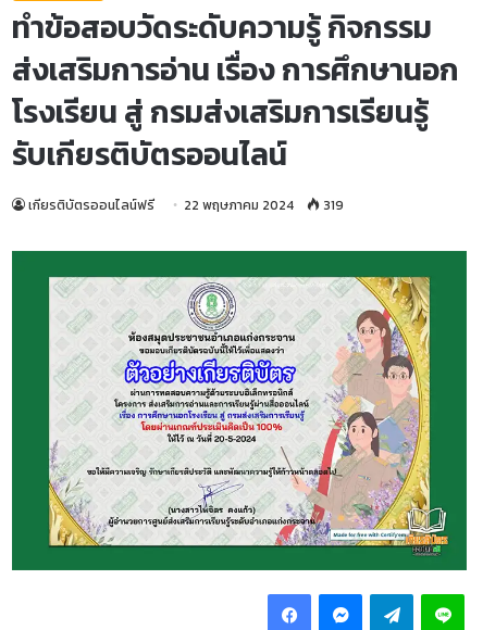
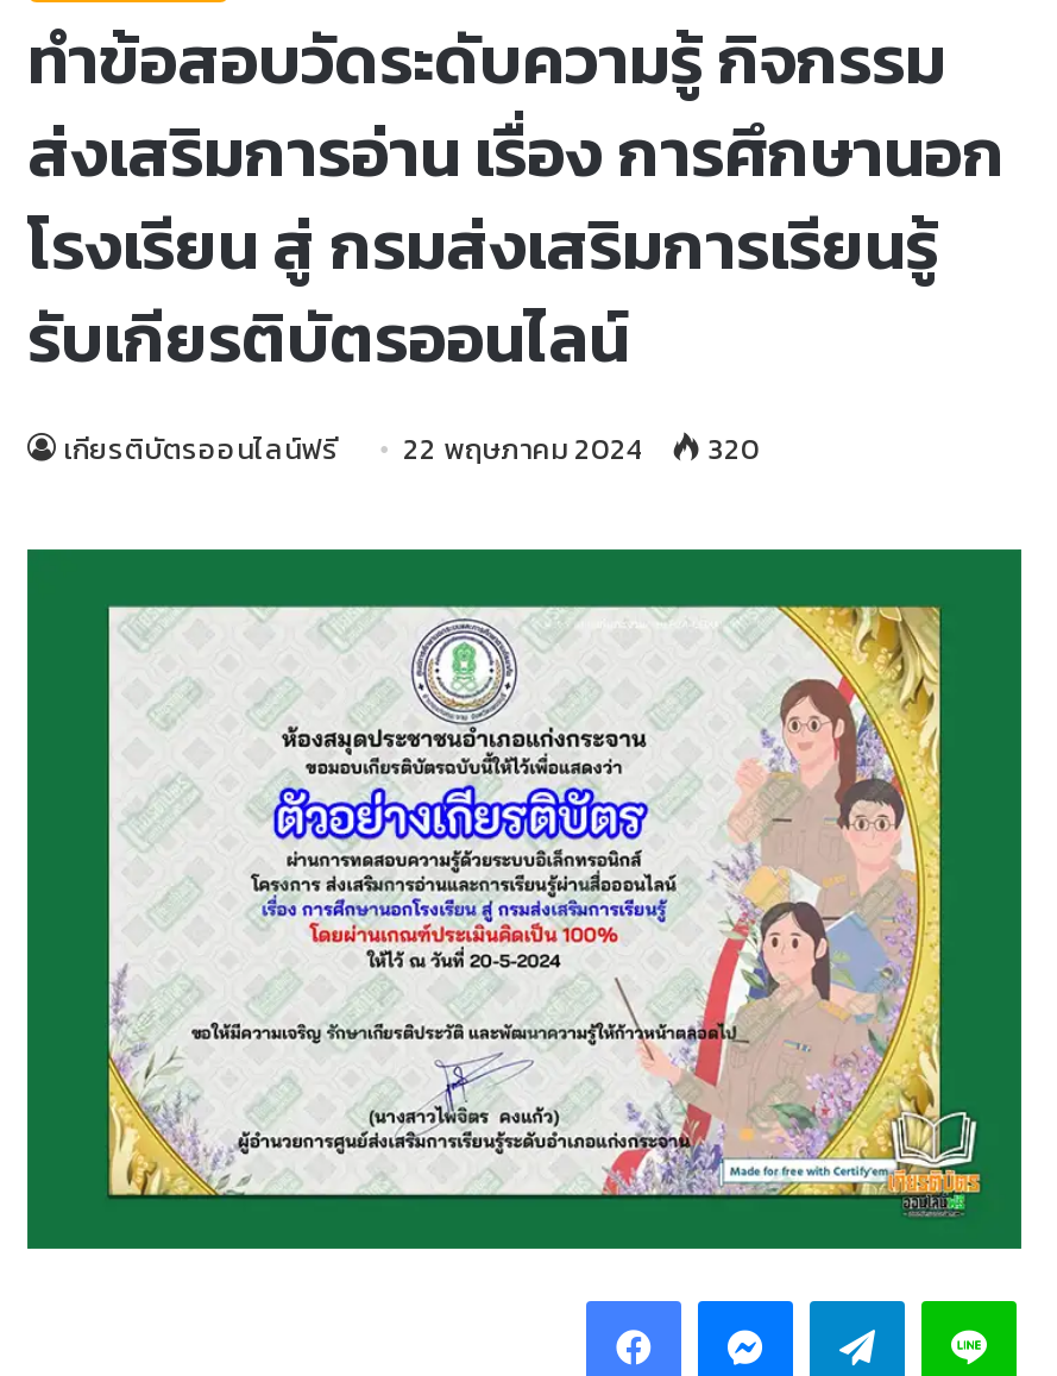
- เกียรติบัตรออนไลน์ฟรี 22 พฤษภาคม 2024 319
+ เกียรติบัตรออนไลน์ฟรี 22 พฤษภาคม 2024 320
